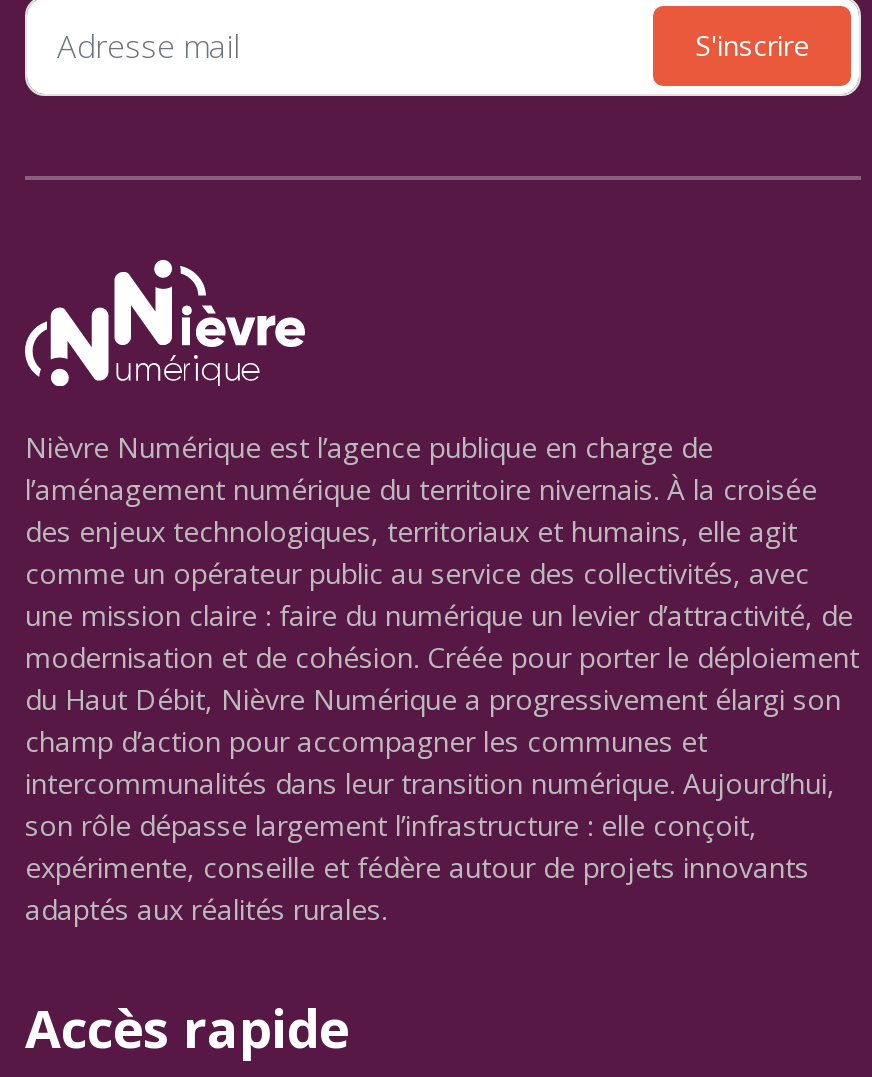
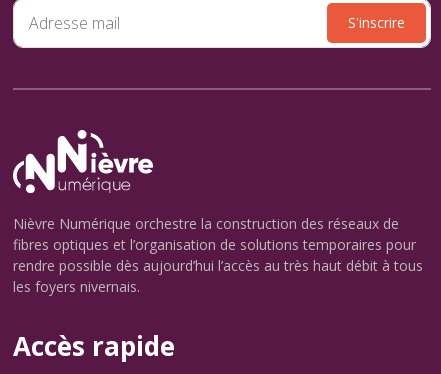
- Nièvre Numérique est l’agence publique en charge de
- l’aménagement numérique du territoire nivernais. À la croisée
- des enjeux technologiques, territoriaux et humains, elle agit
- comme un opérateur public au service des collectivités, avec
- une mission claire : faire du numérique un levier d’attractivité, de
- modernisation et de cohésion. Créée pour porter le déploiement
- du Haut Débit, Nièvre Numérique a progressivement élargi son
- champ d’action pour accompagner les communes et
- intercommunalités dans leur transition numérique. Aujourd’hui,
- son rôle dépasse largement l’infrastructure : elle conçoit,
- expérimente, conseille et fédère autour de projets innovants
- adaptés aux réalités rurales.
+ Nièvre Numérique orchestre la construction des réseaux de
+ fibres optiques et l’organisation de solutions temporaires pour
+ rendre possible dès aujourd’hui l’accès au très haut débit à tous
+ les foyers nivernais.
